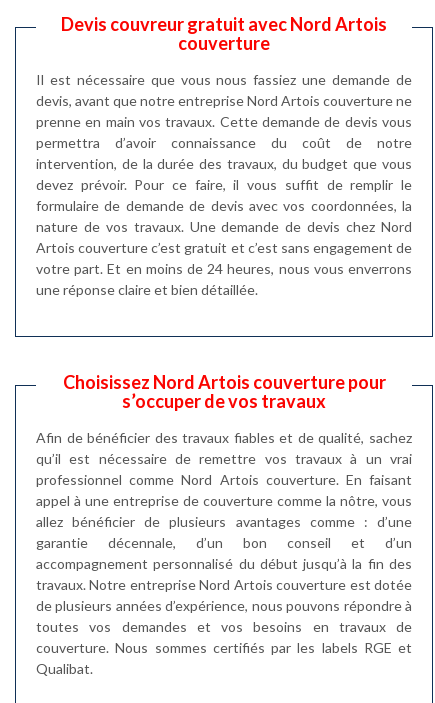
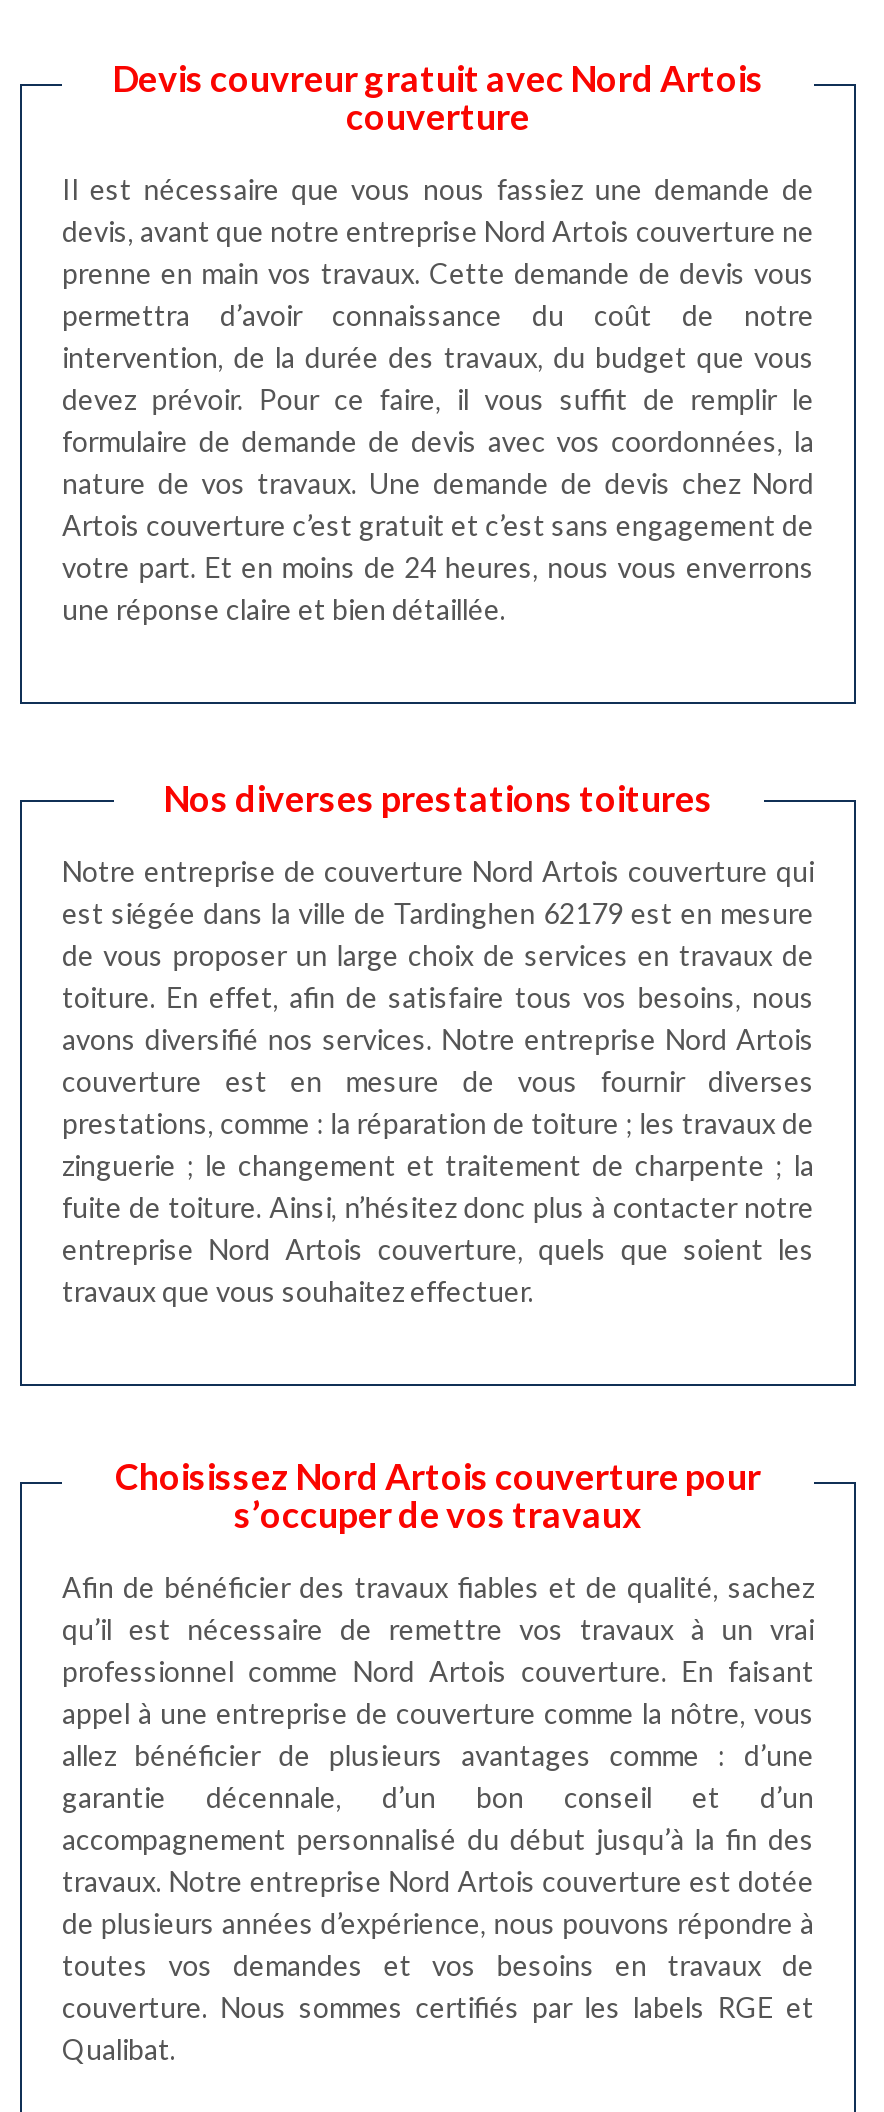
+ Nos diverses prestations toitures
+ Notre entreprise de couverture Nord Artois couverture qui
+ est siégée dans la ville de Tardinghen 62179 est en mesure
+ de vous proposer un large choix de services en travaux de
+ toiture. En effet, afin de satisfaire tous vos besoins, nous
+ avons diversifié nos services. Notre entreprise Nord Artois
+ couverture est en mesure de vous fournir diverses
+ prestations, comme : la réparation de toiture ; les travaux de
+ zinguerie ; le changement et traitement de charpente ; la
+ fuite de toiture. Ainsi, n’hésitez donc plus à contacter notre
+ entreprise Nord Artois couverture, quels que soient les
+ travaux que vous souhaitez effectuer.
